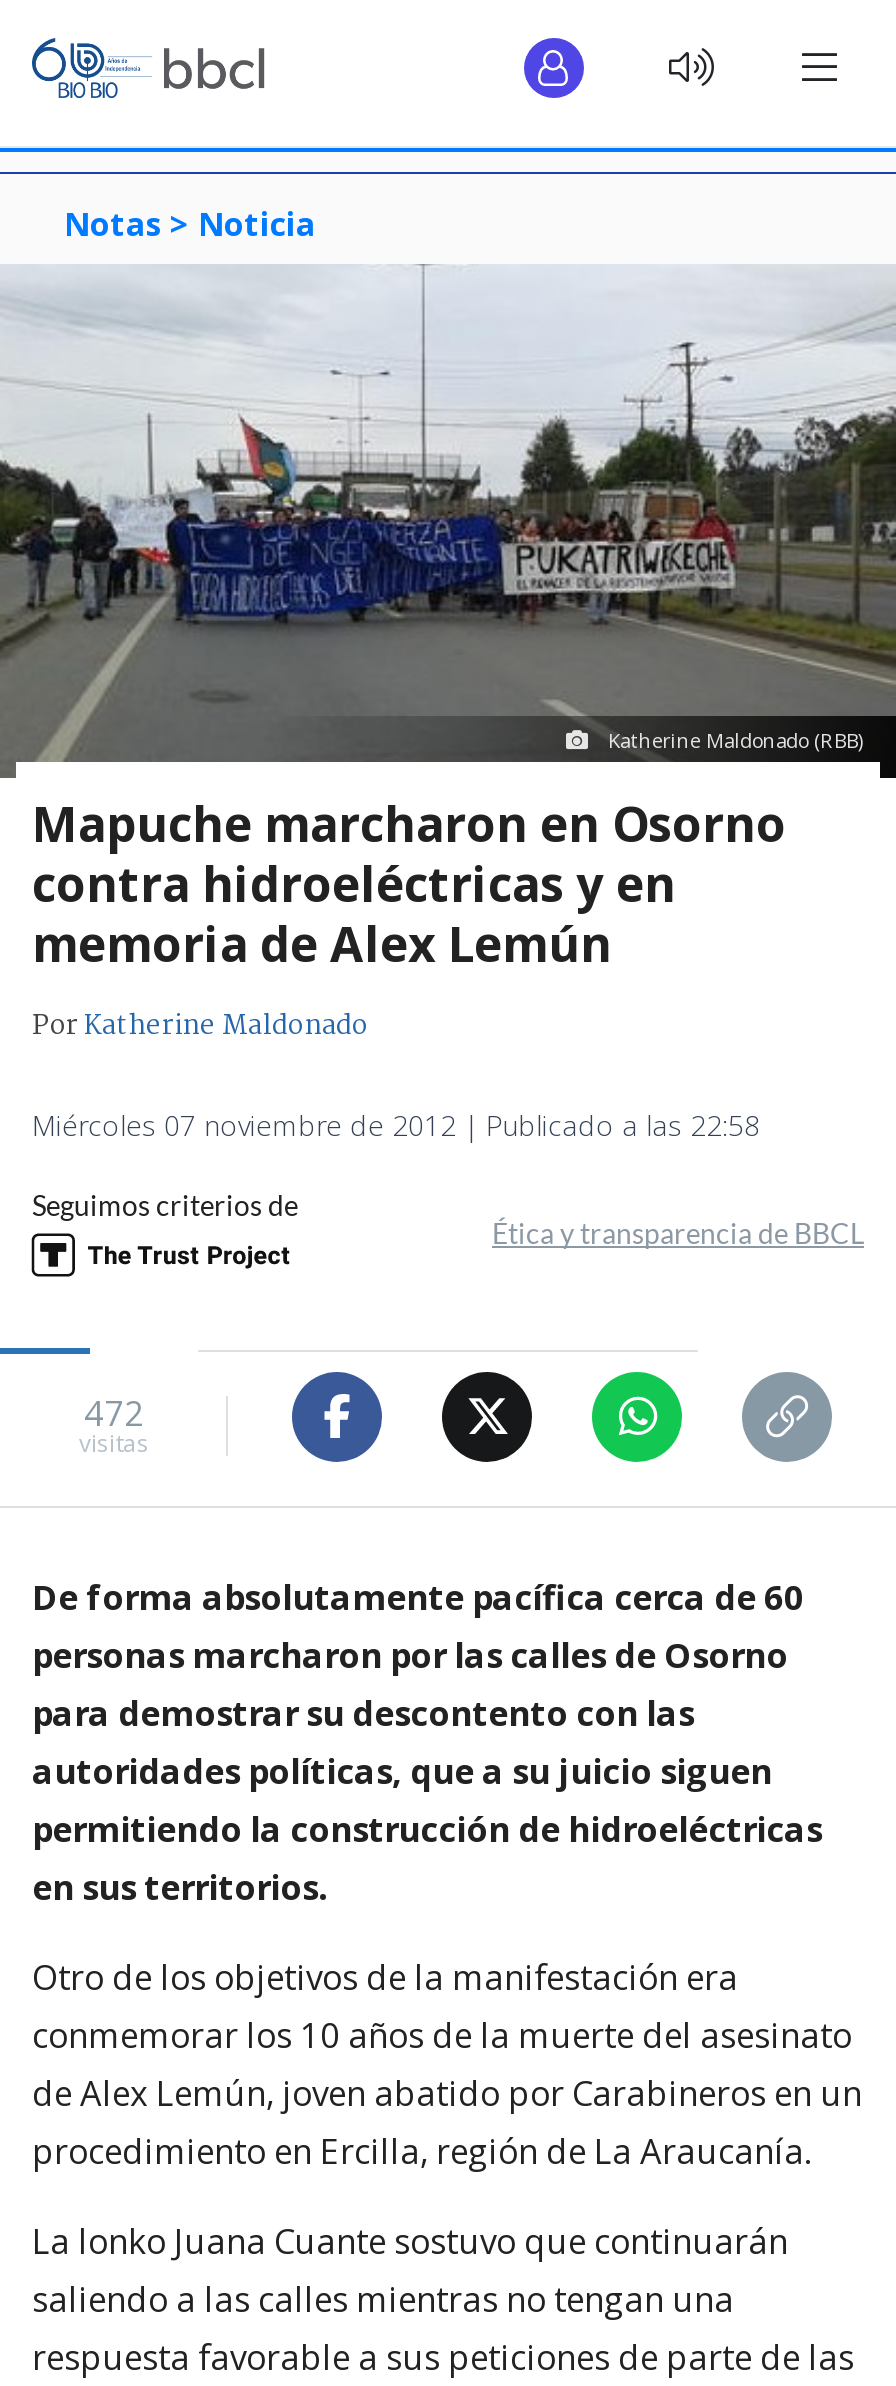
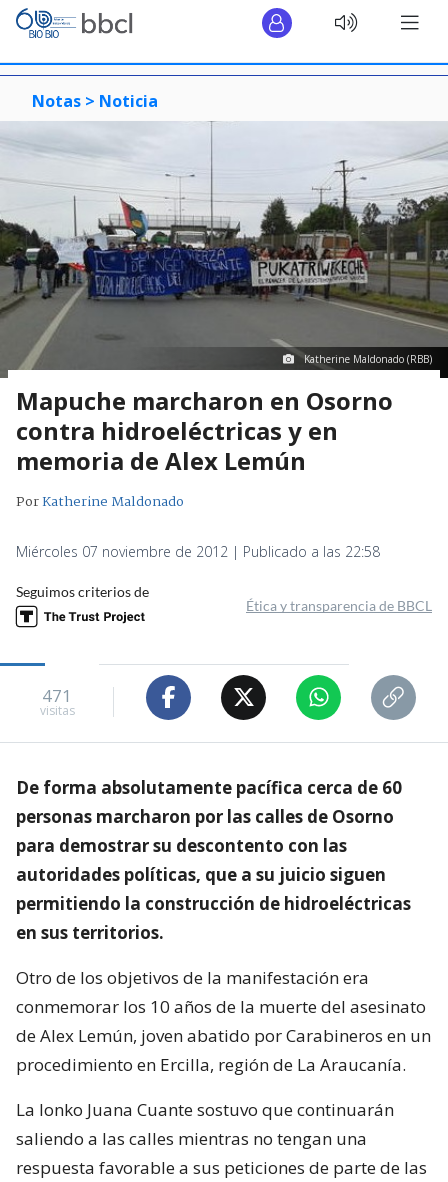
- 472
+ 471
